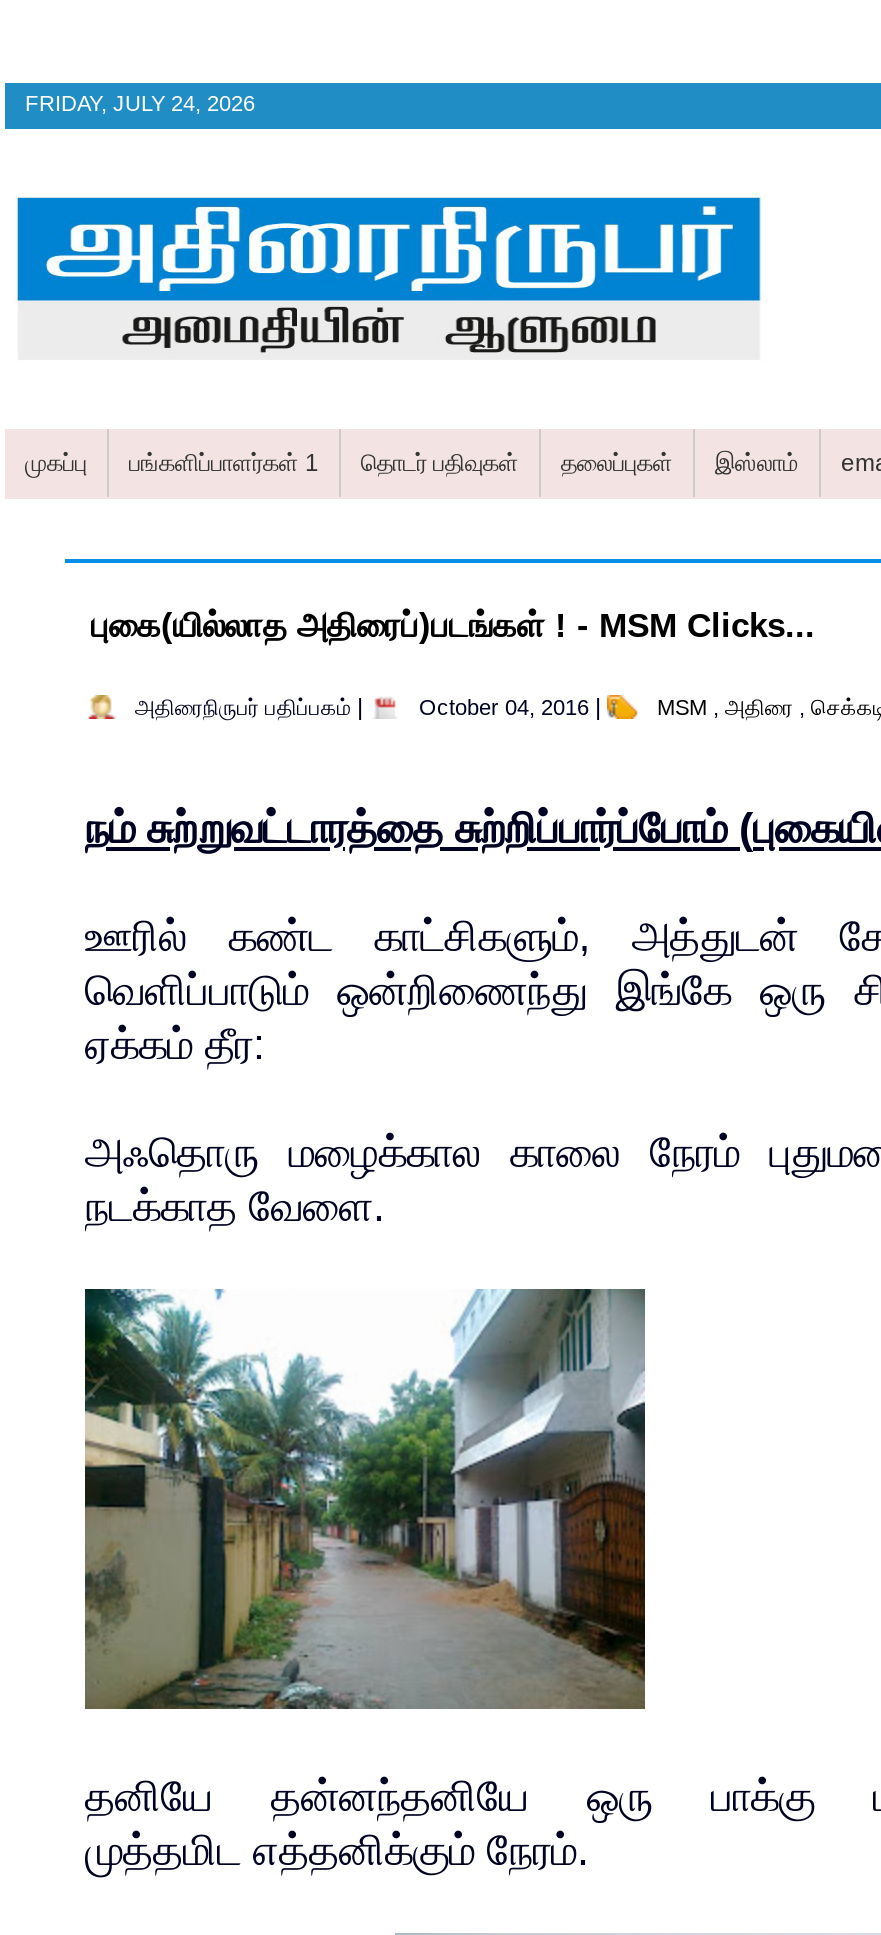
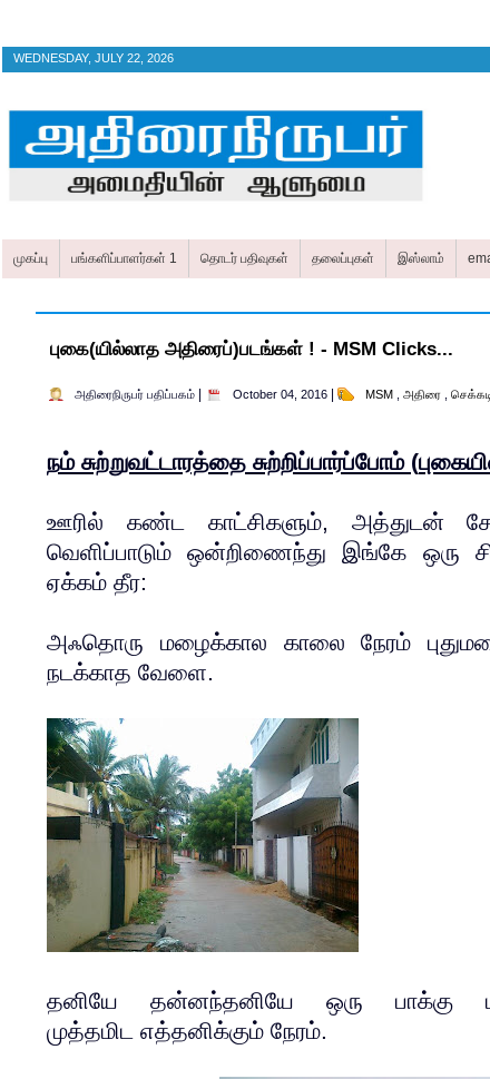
- FRIDAY, JULY 24, 2026
+ WEDNESDAY, JULY 22, 2026
